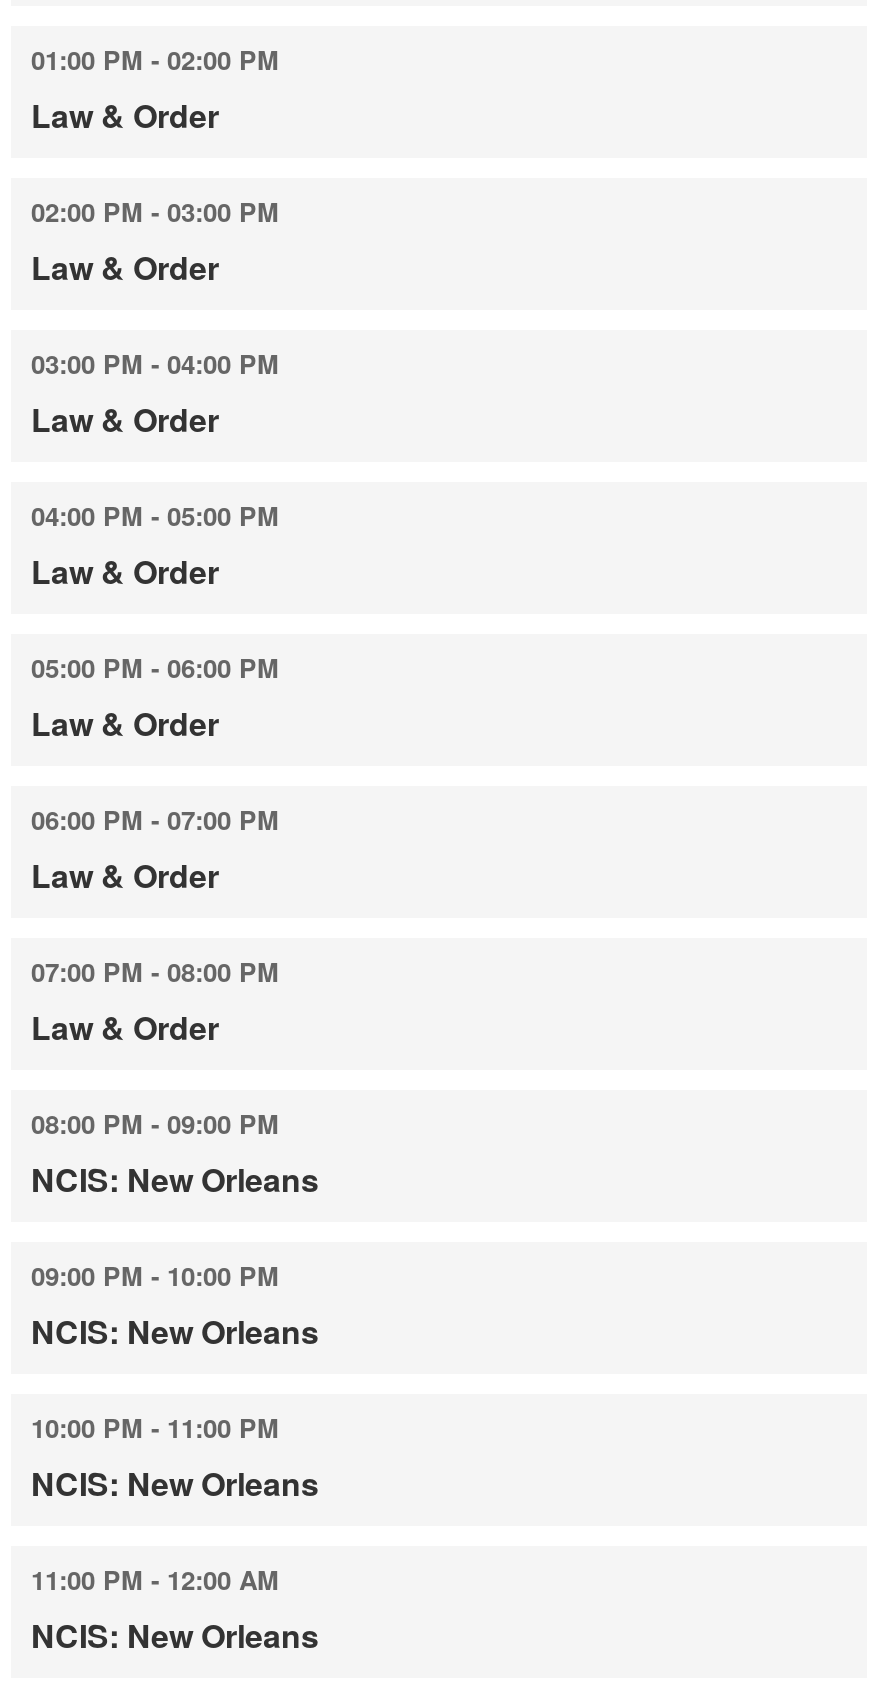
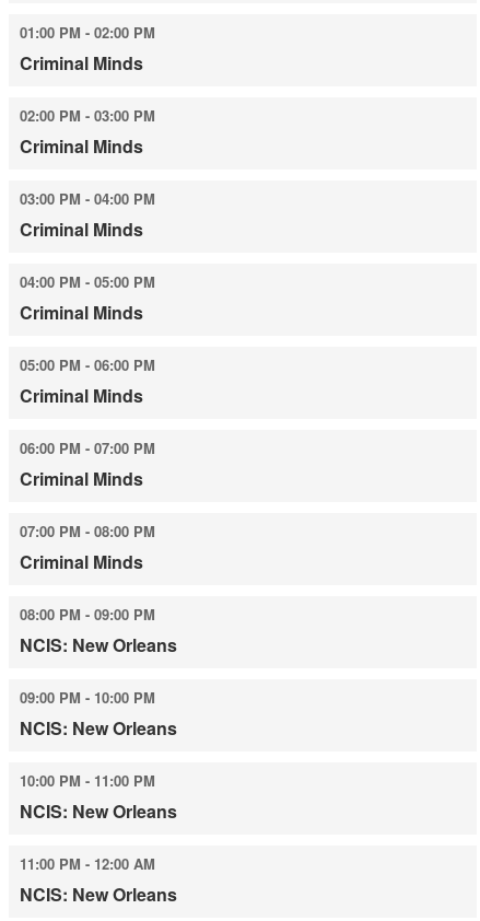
- Law & Order
+ Criminal Minds

- Law & Order
+ Criminal Minds

- Law & Order
+ Criminal Minds

- Law & Order
+ Criminal Minds

- Law & Order
+ Criminal Minds

- Law & Order
+ Criminal Minds

- Law & Order
+ Criminal Minds
